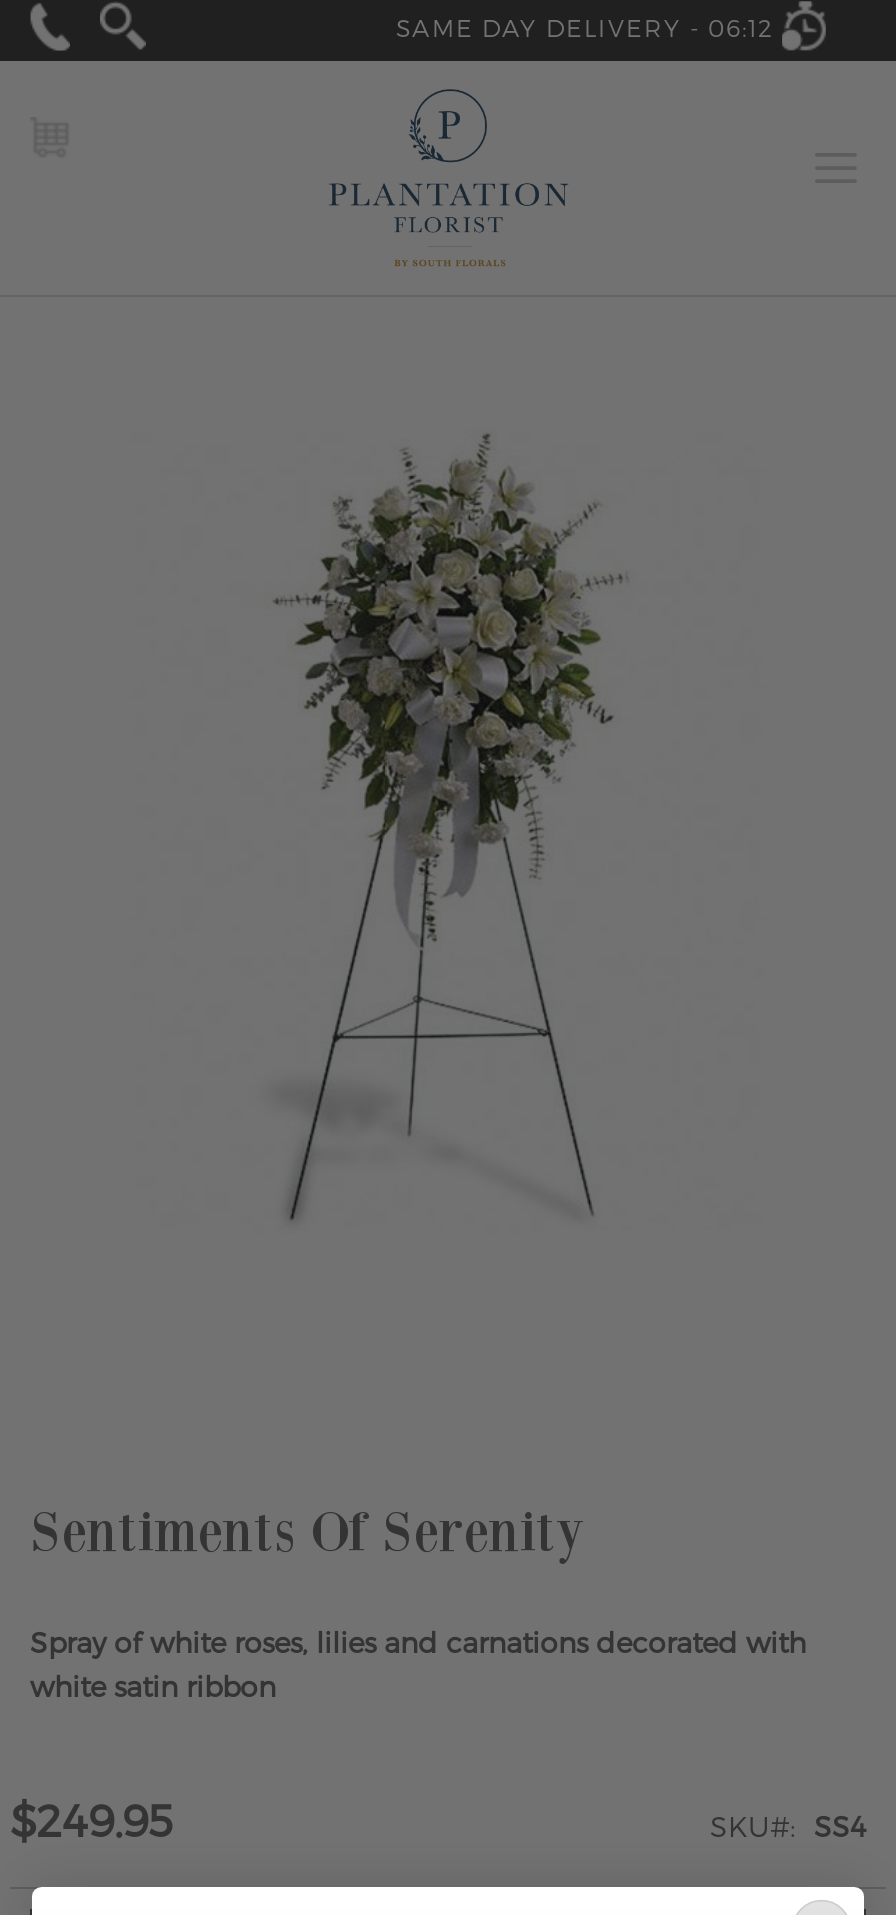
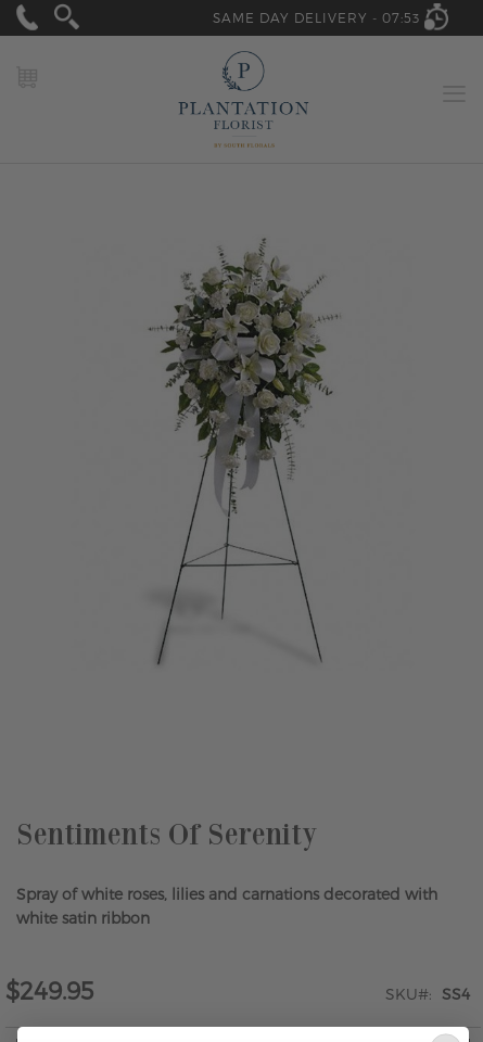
- SAME DAY DELIVERY - 06:12
+ SAME DAY DELIVERY - 07:53
